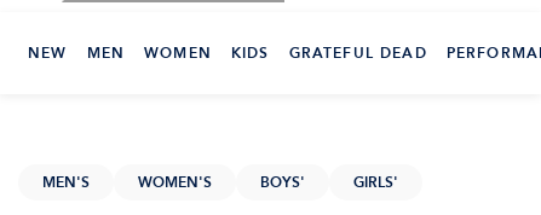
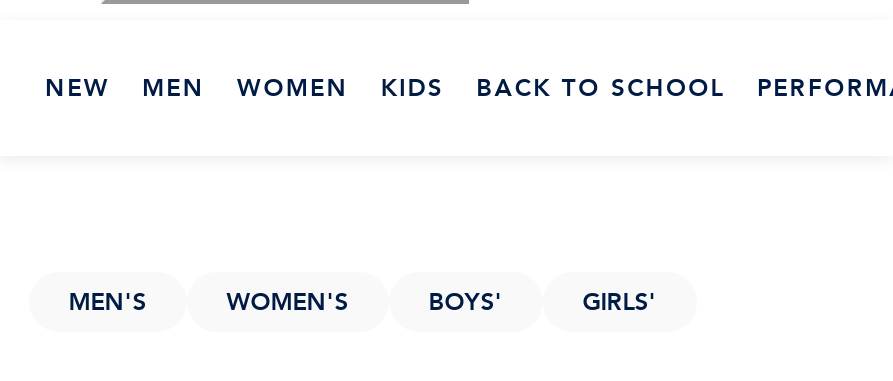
- GRATEFUL DEAD
+ BACK TO SCHOOL
